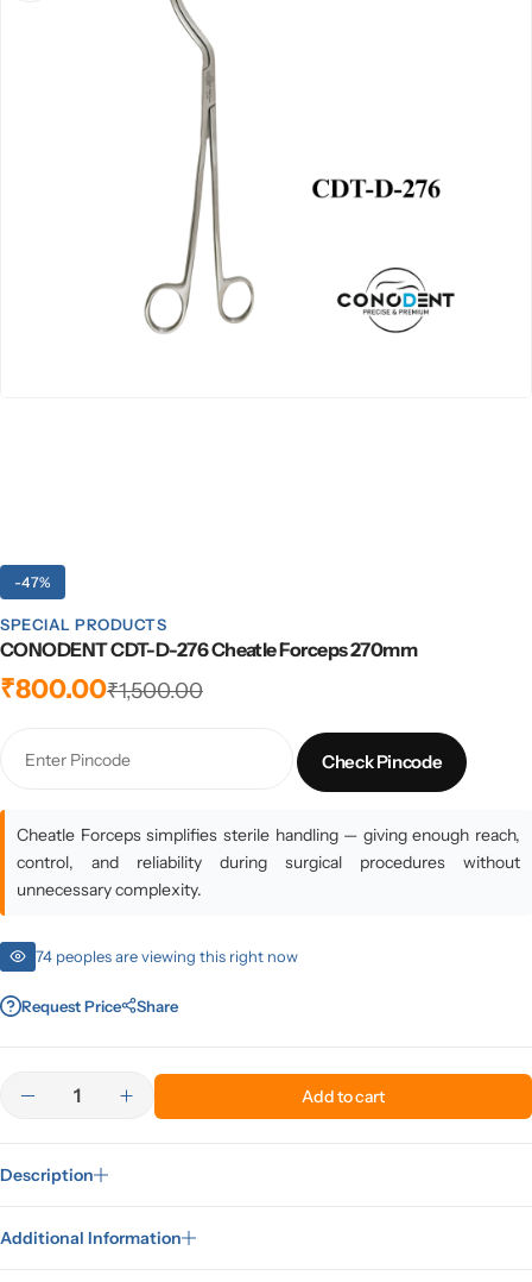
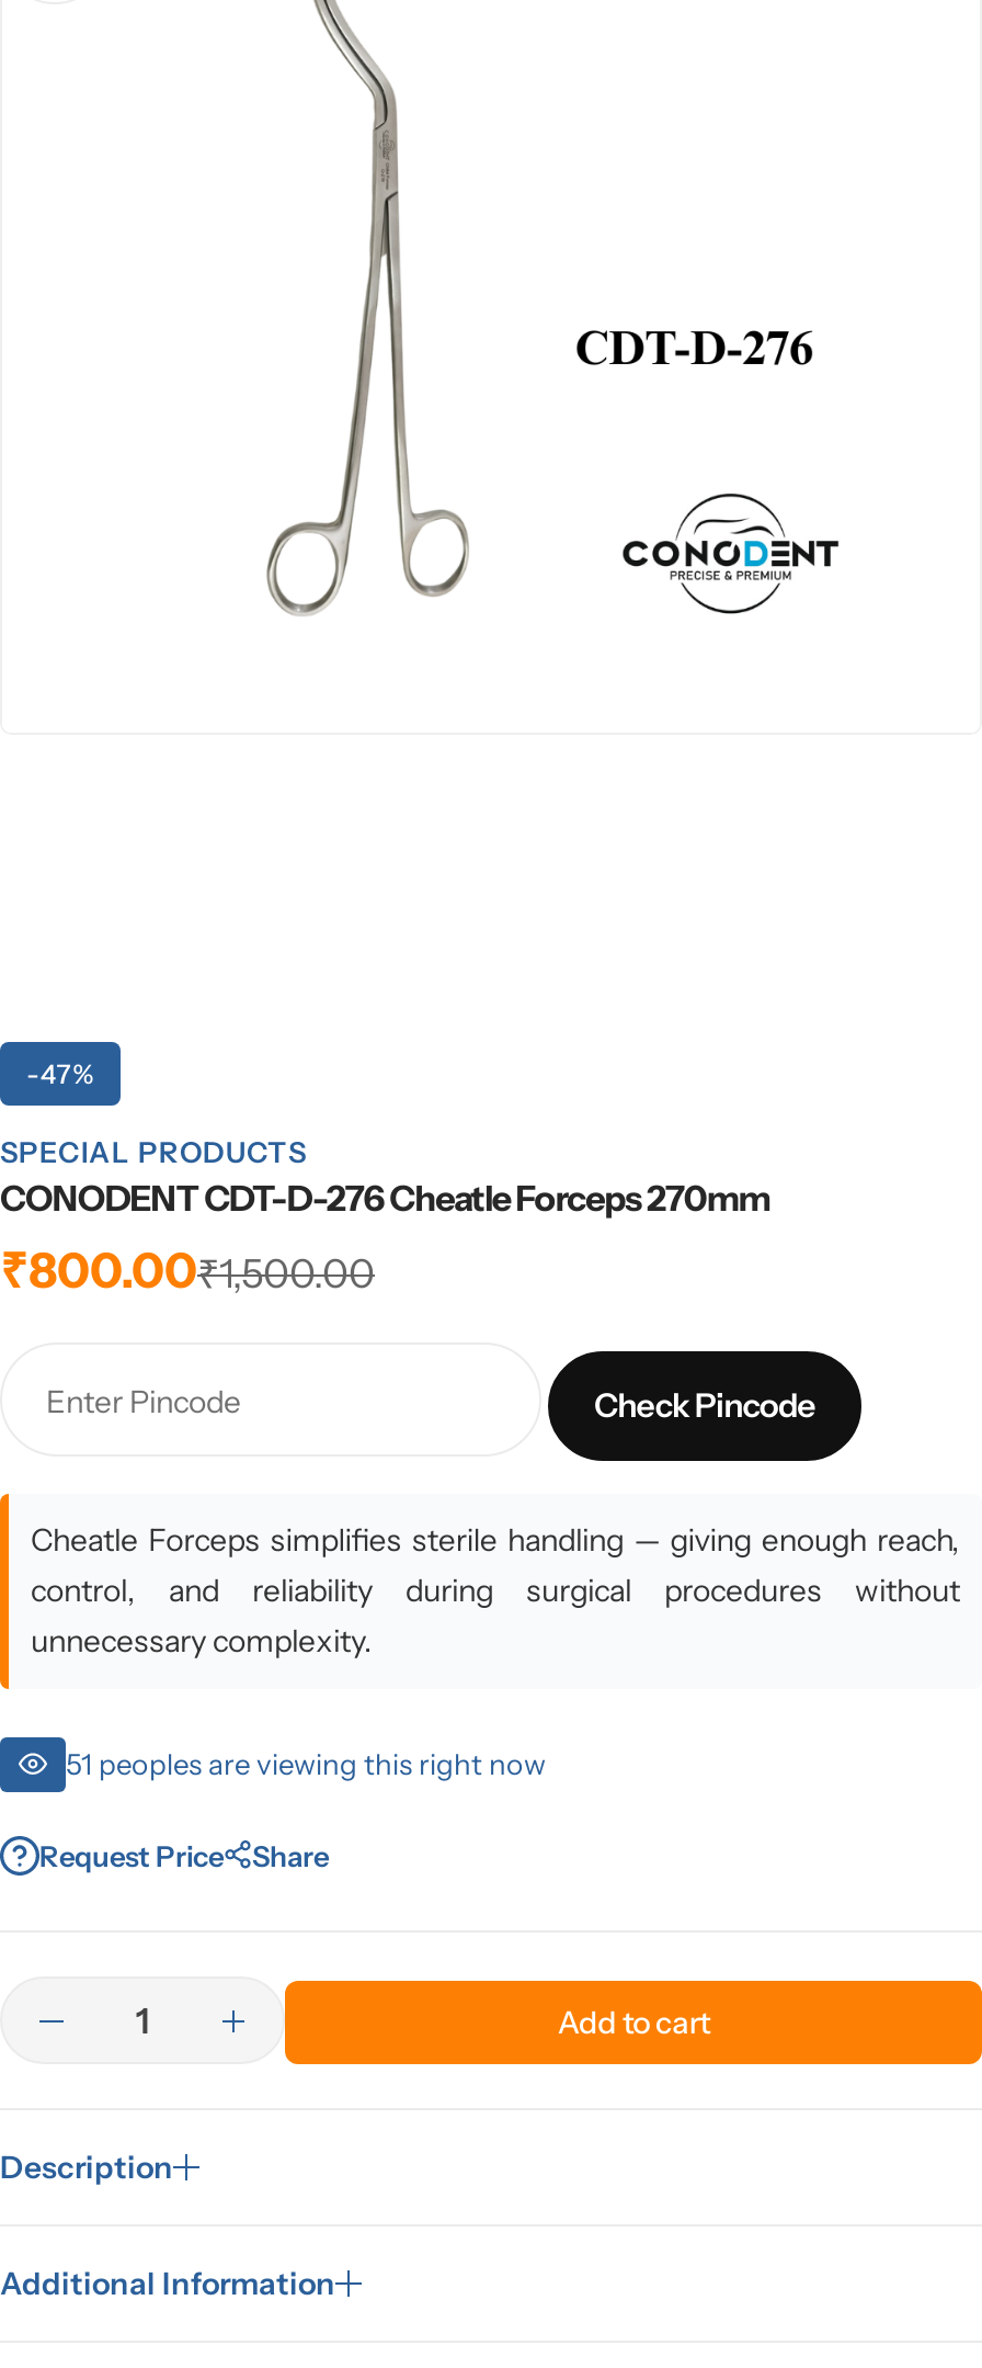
- 74 peoples are viewing this right now
+ 51 peoples are viewing this right now
